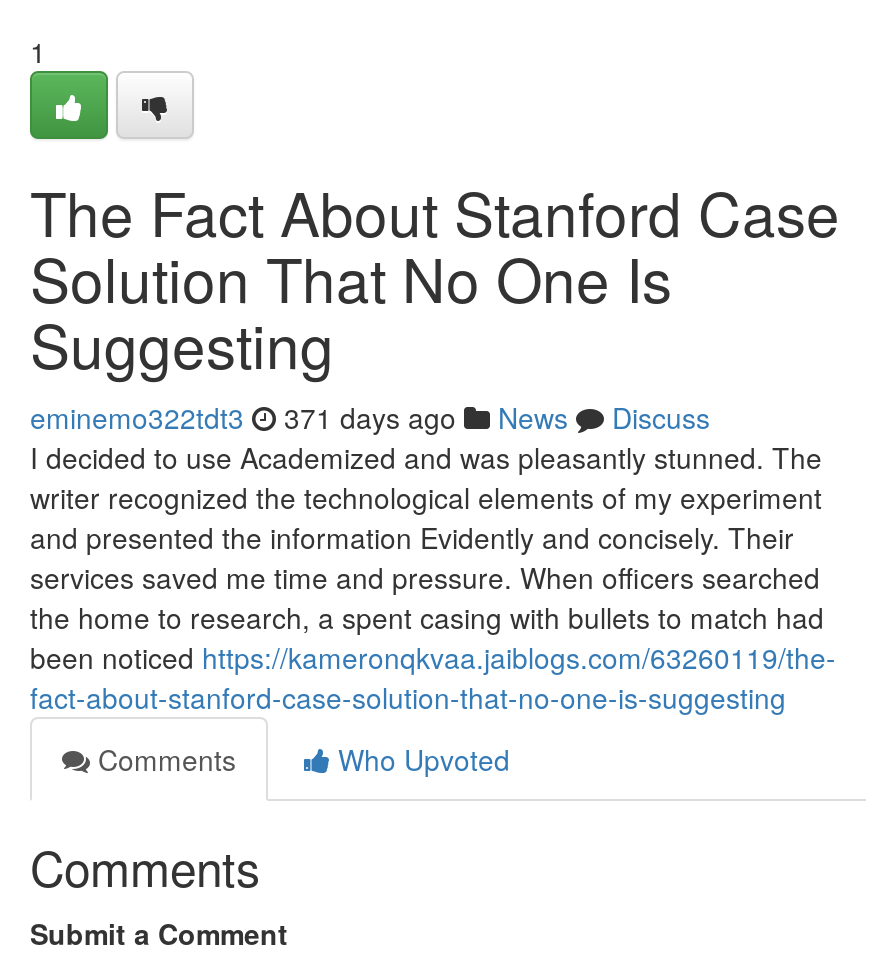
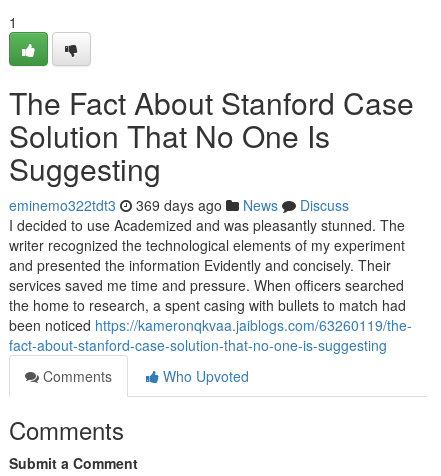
- eminemo322tdt3 371 days ago News Discuss
+ eminemo322tdt3 369 days ago News Discuss
